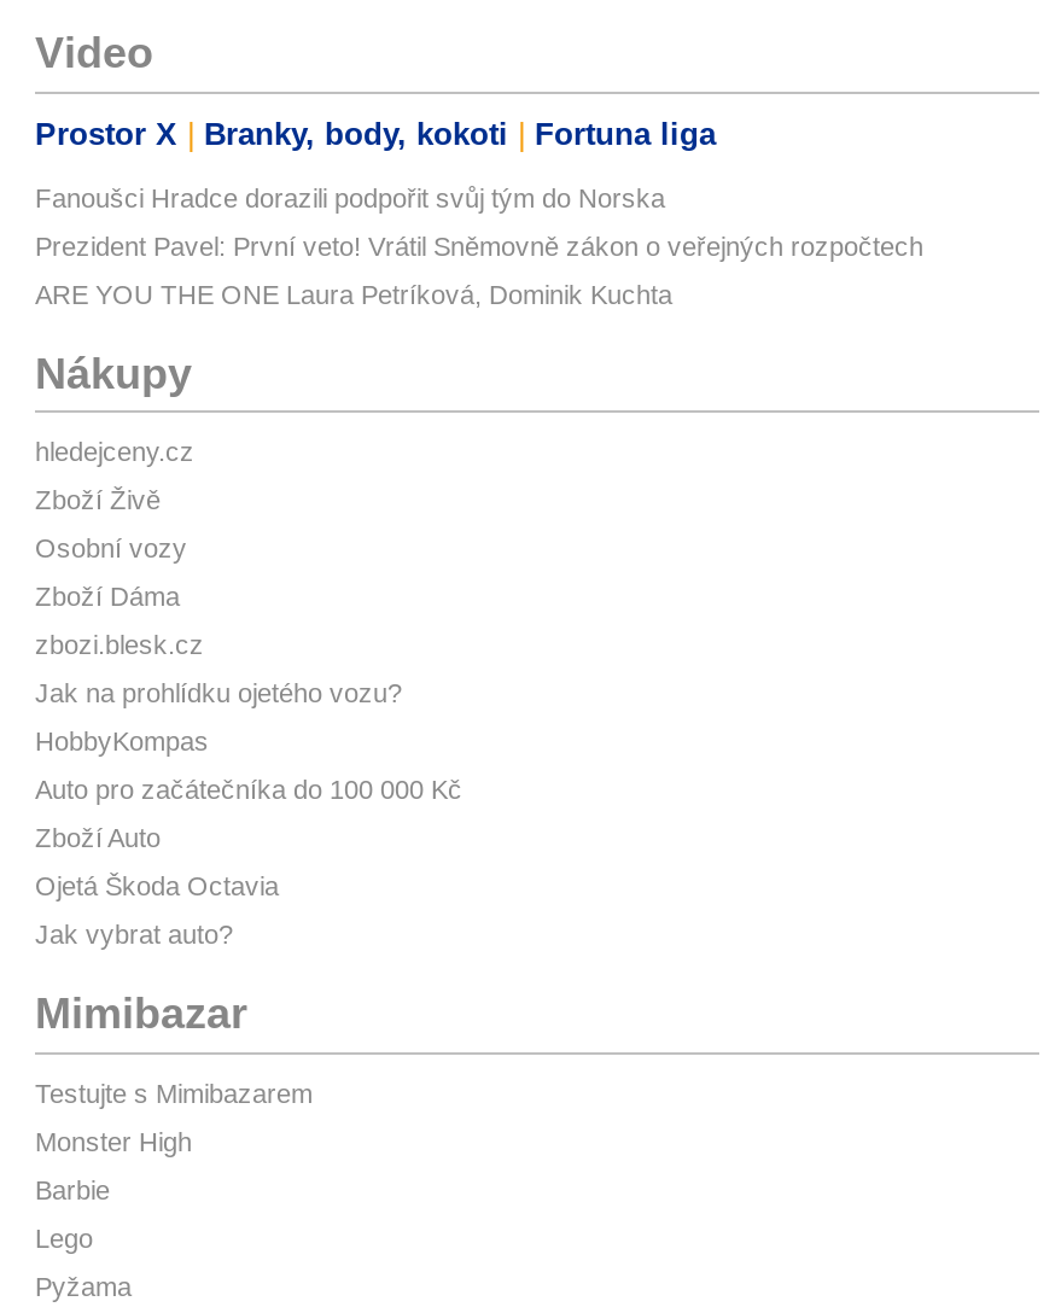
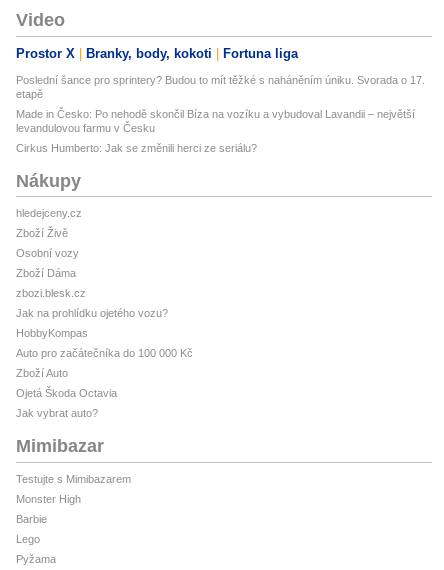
- Fanoušci Hradce dorazili podpořit svůj tým do Norska
+ Poslední šance pro sprintery? Budou to mít těžké s naháněním úniku. Svorada o 17.
+ etapě

- Prezident Pavel: První veto! Vrátil Sněmovně zákon o veřejných rozpočtech
+ Made in Česko: Po nehodě skončil Bíza na vozíku a vybudoval Lavandii – největší
+ levandulovou farmu v Česku

- ARE YOU THE ONE Laura Petríková, Dominik Kuchta
+ Cirkus Humberto: Jak se změnili herci ze seriálu?
